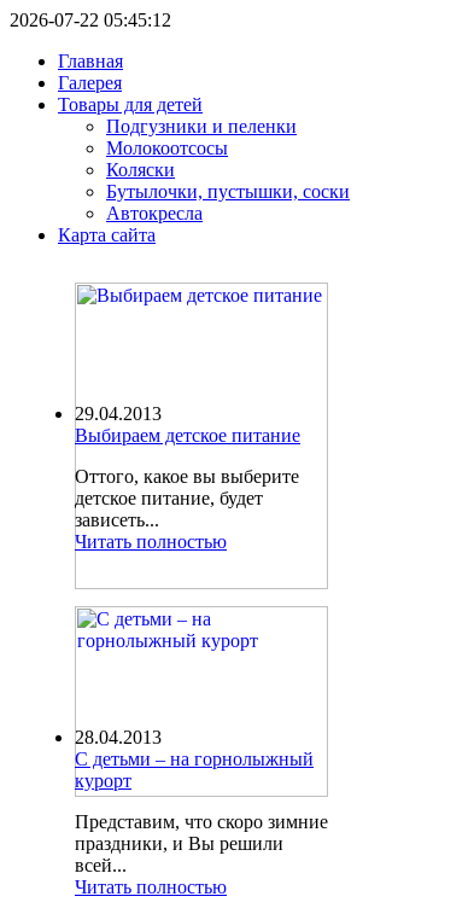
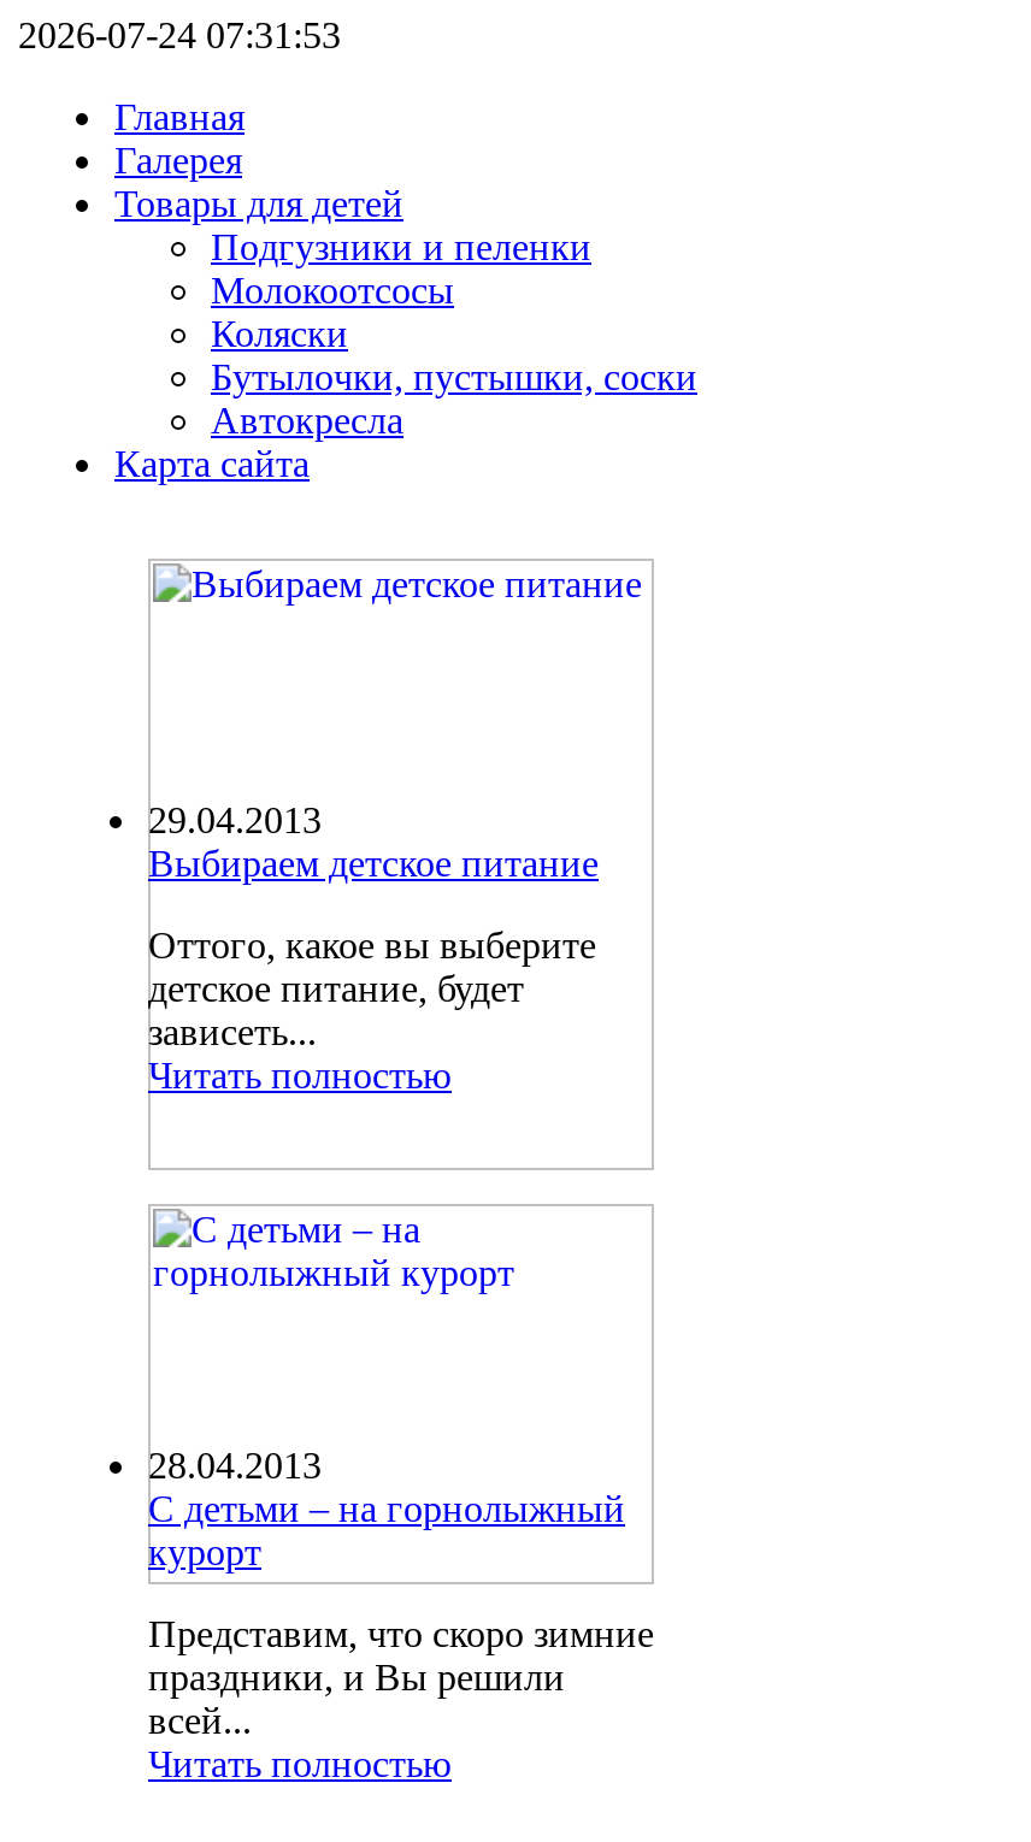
- 2026-07-22 05:45:12
+ 2026-07-24 07:31:53
